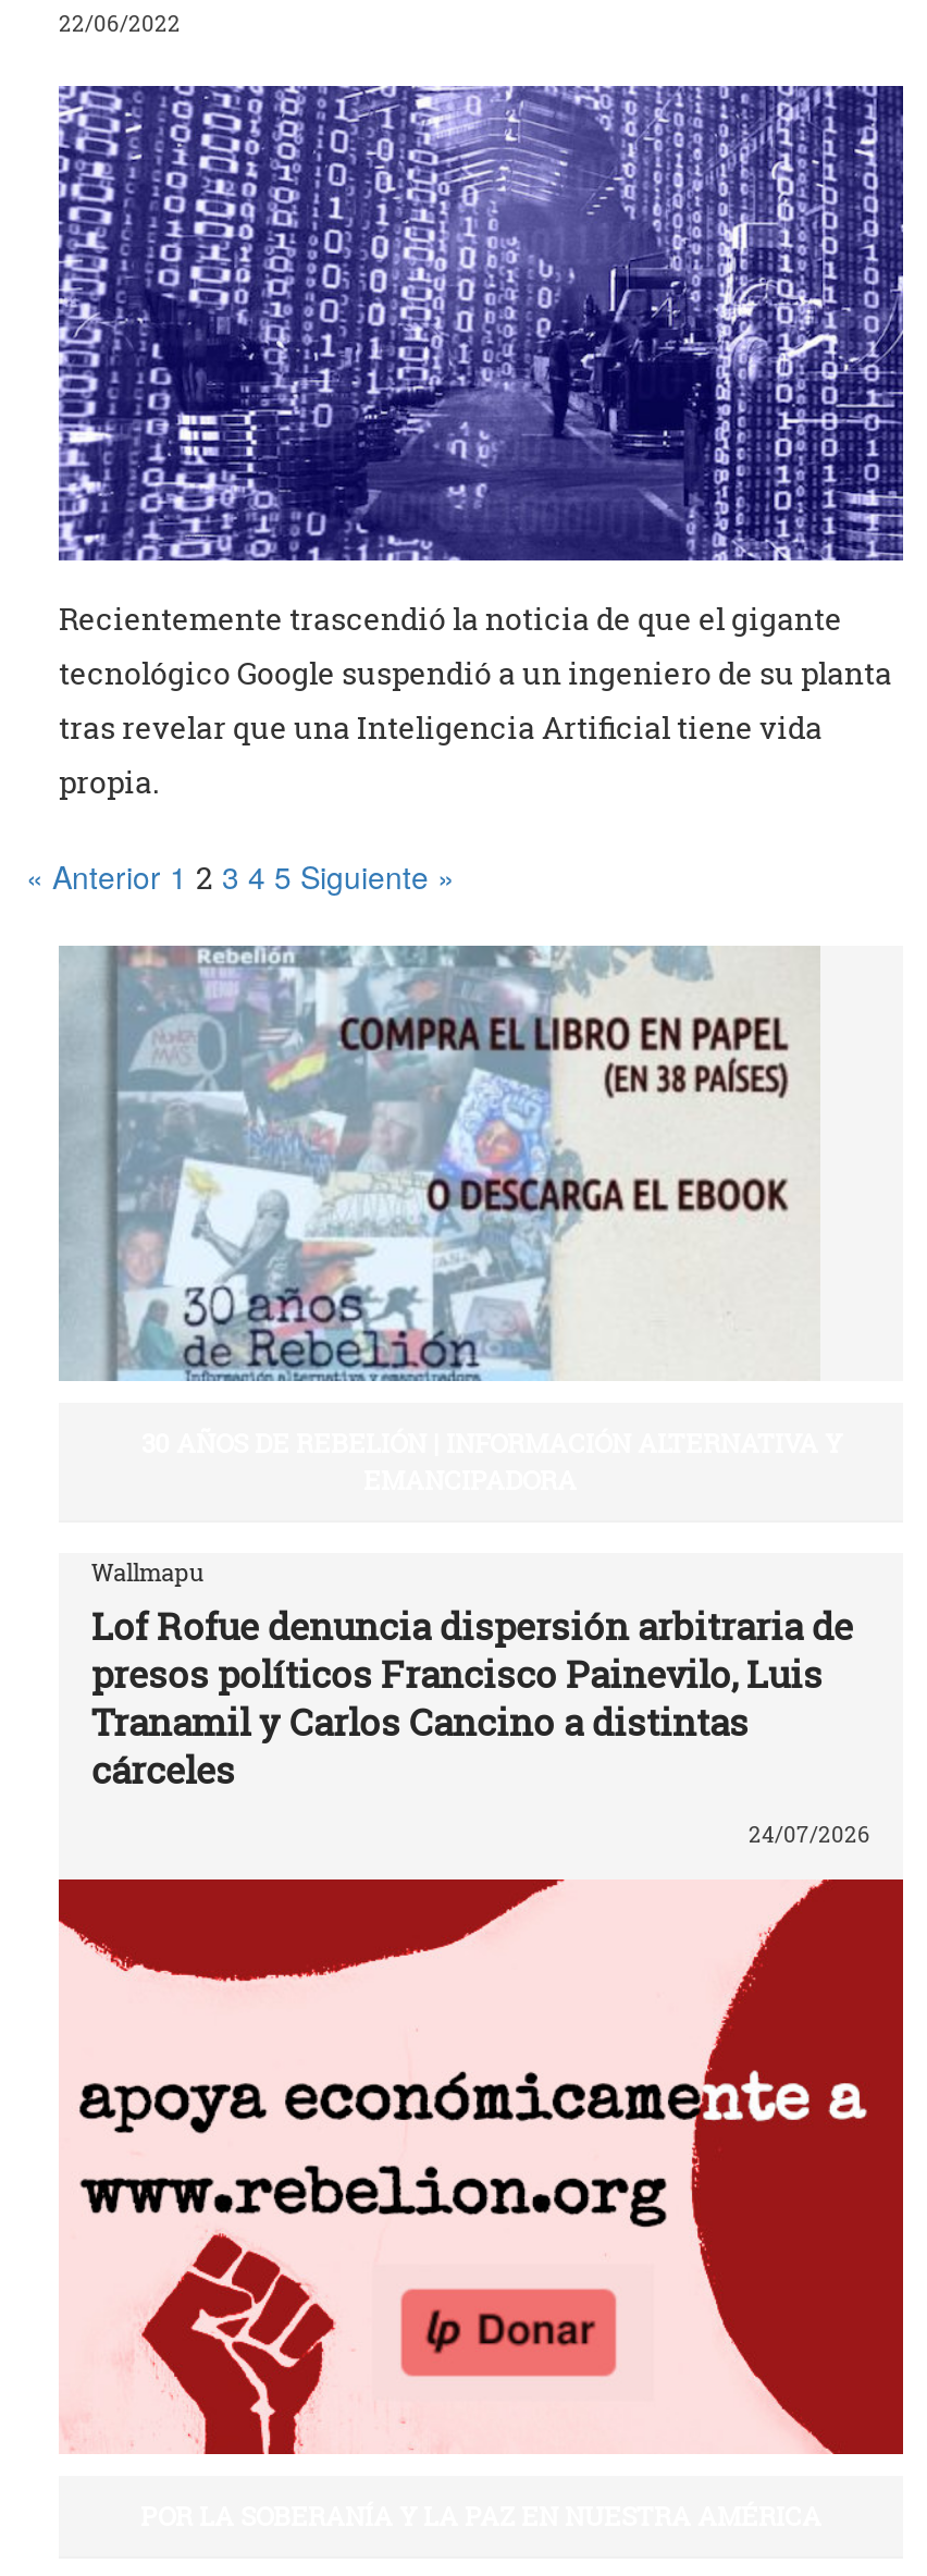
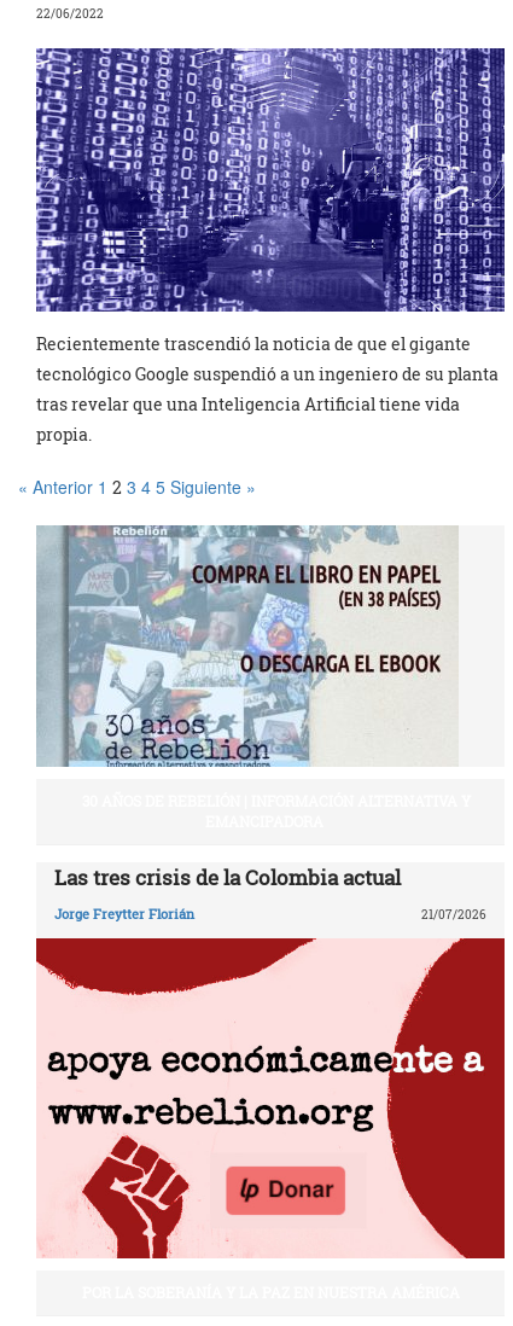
- Wallmapu
- Lof Rofue denuncia dispersión arbitraria de
- presos políticos Francisco Painevilo, Luis
- Tranamil y Carlos Cancino a distintas
- cárceles
+ Las tres crisis de la Colombia actual

- 24/07/2026
+ Jorge Freytter Florián
+ 21/07/2026
